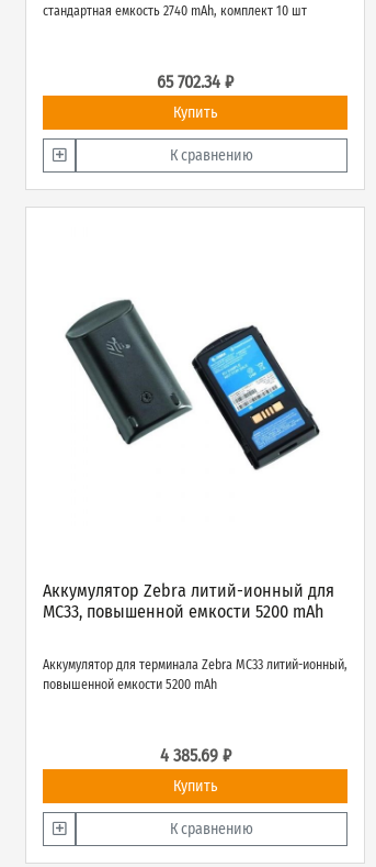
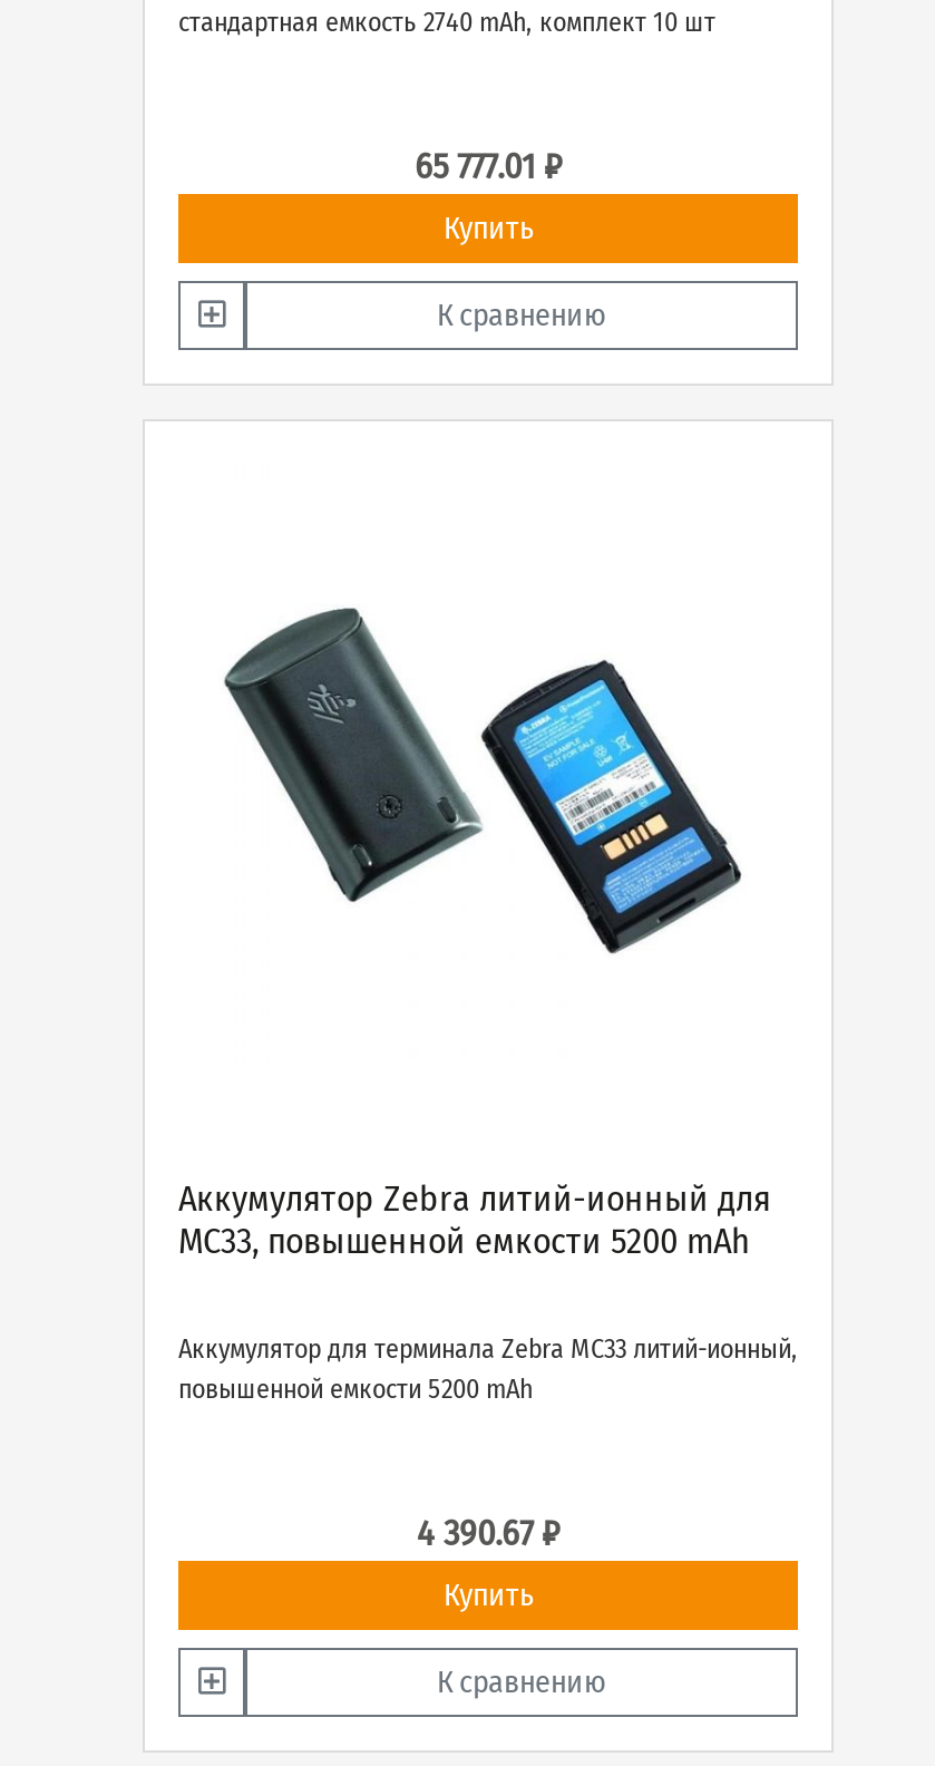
- 65 702.34 ₽
+ 65 777.01 ₽

- 4 385.69 ₽
+ 4 390.67 ₽
